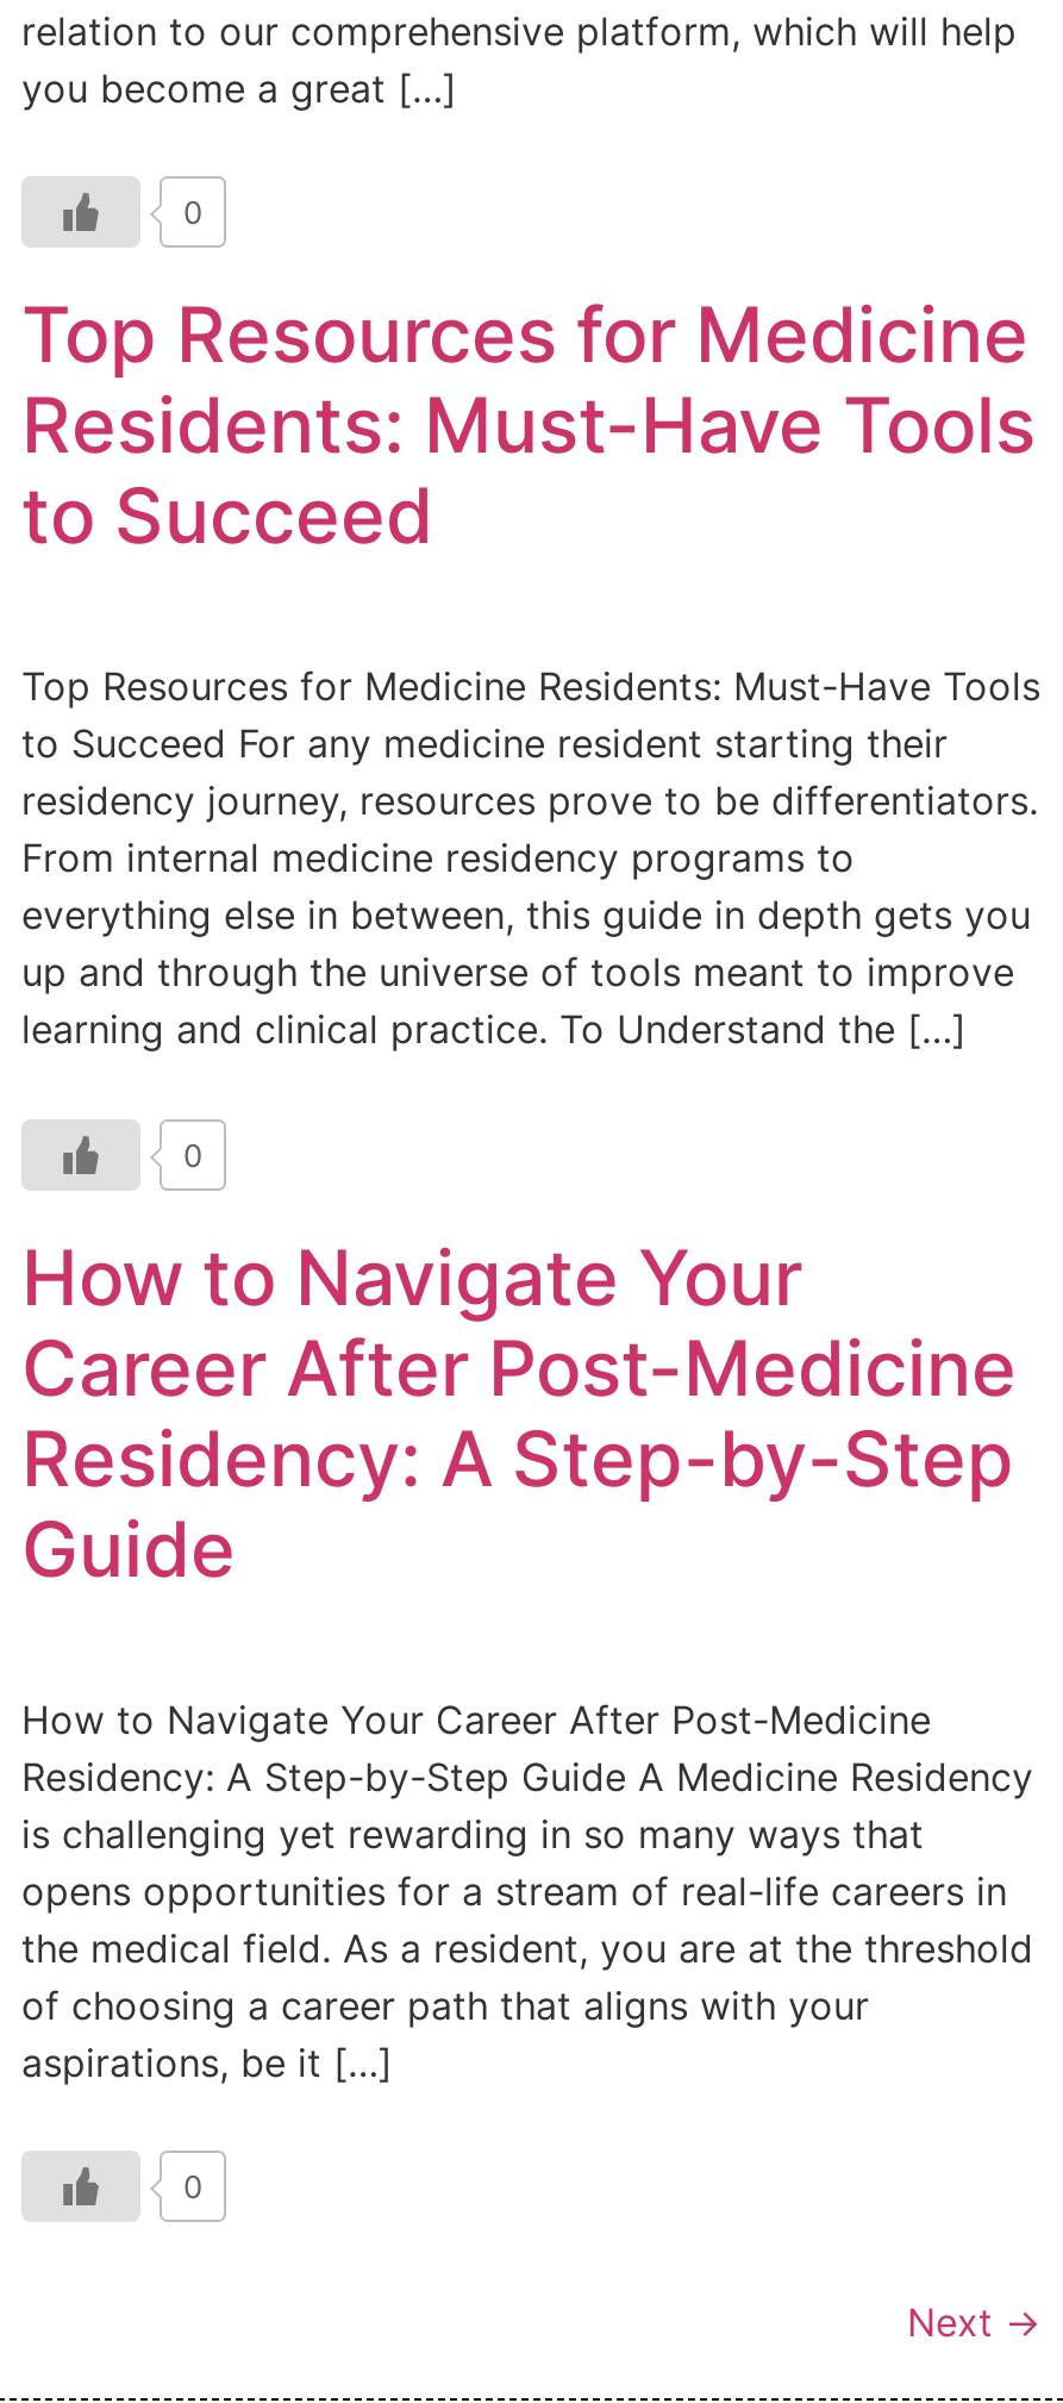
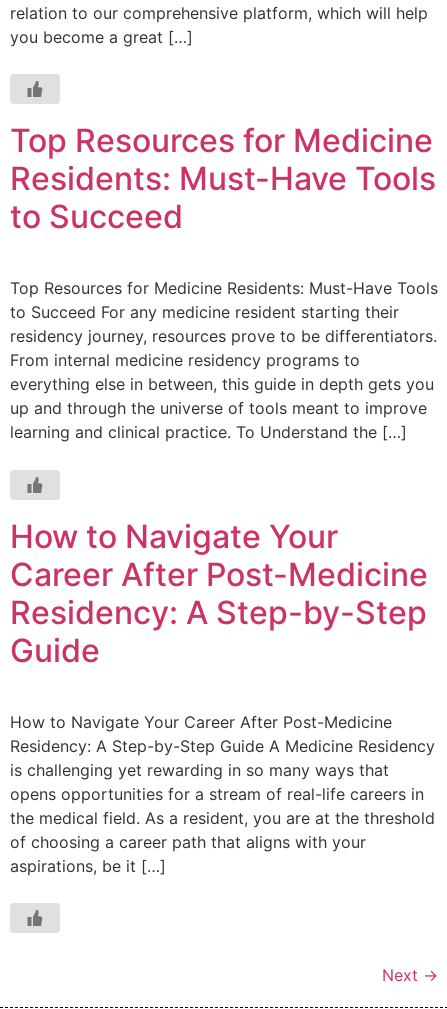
- 0

- 0

- 0
